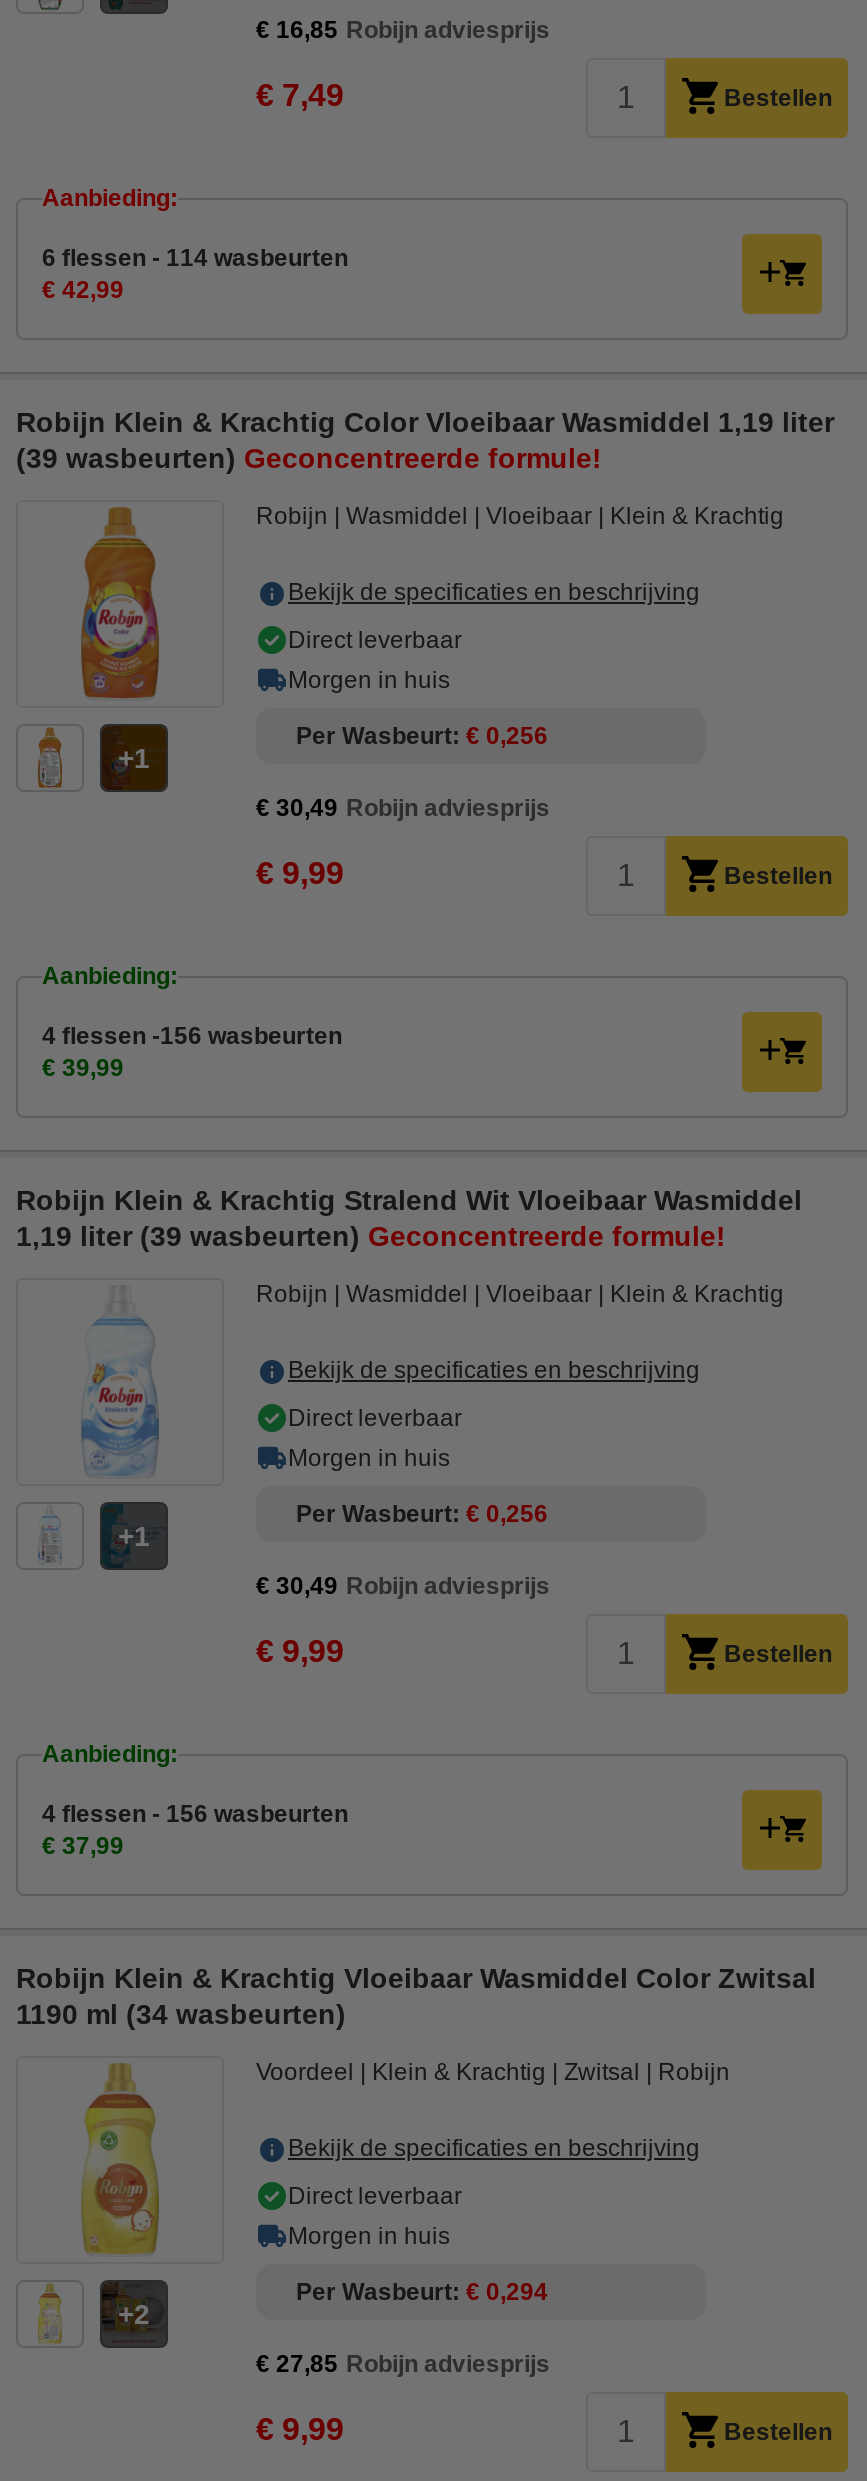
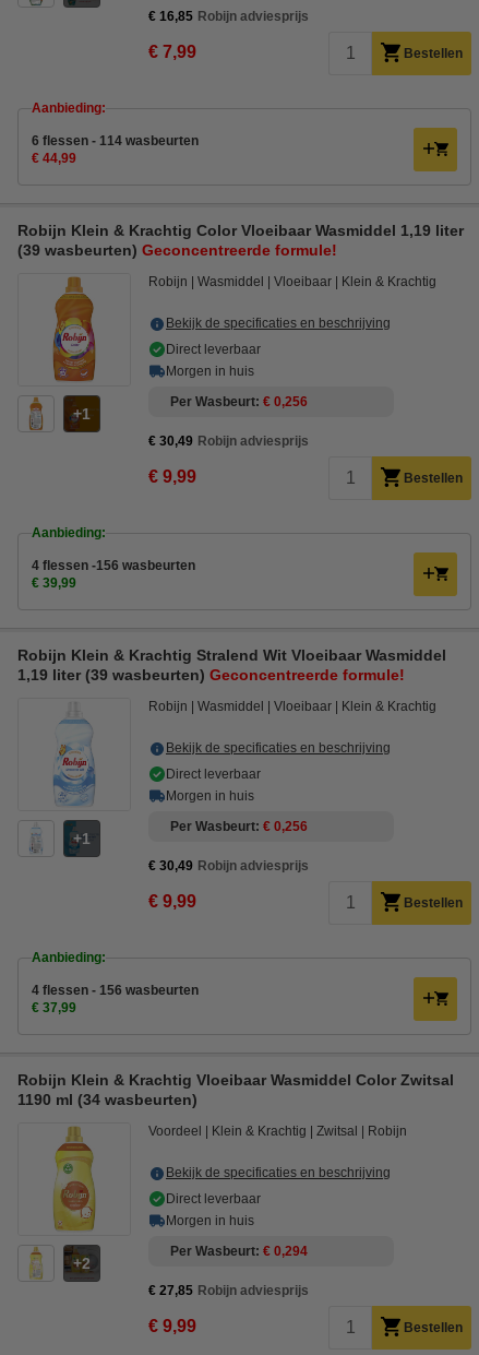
- € 7,49
+ € 7,99

- € 42,99
+ € 44,99
